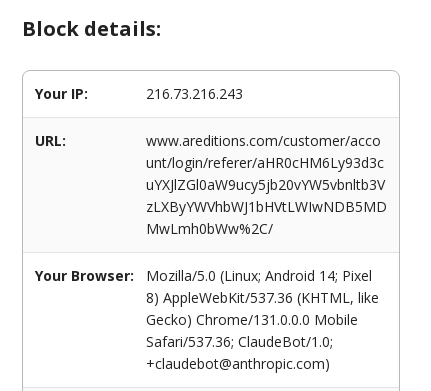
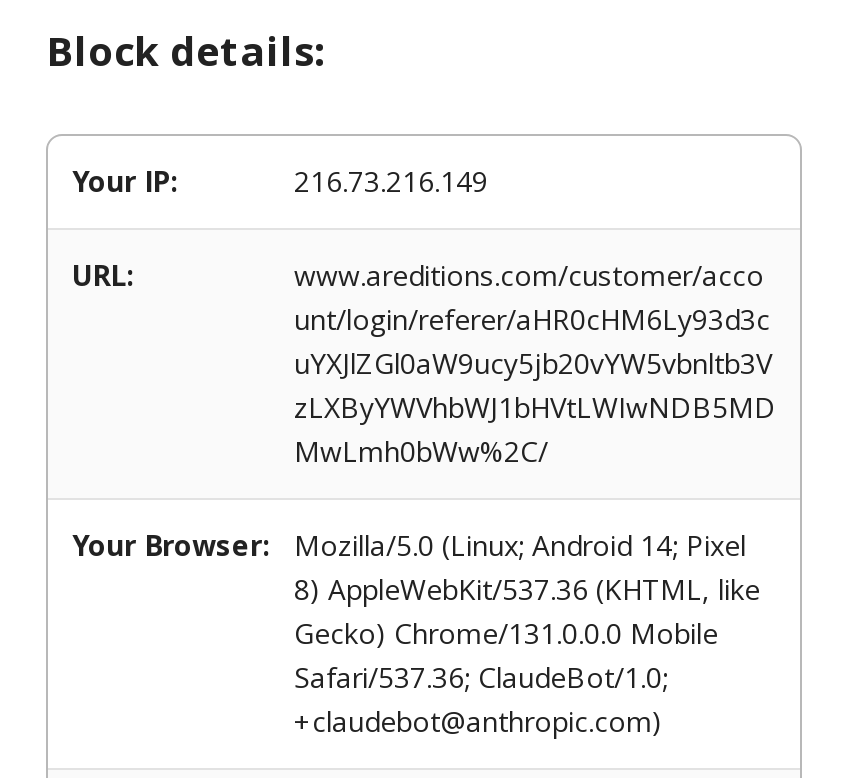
- 216.73.216.243
+ 216.73.216.149
